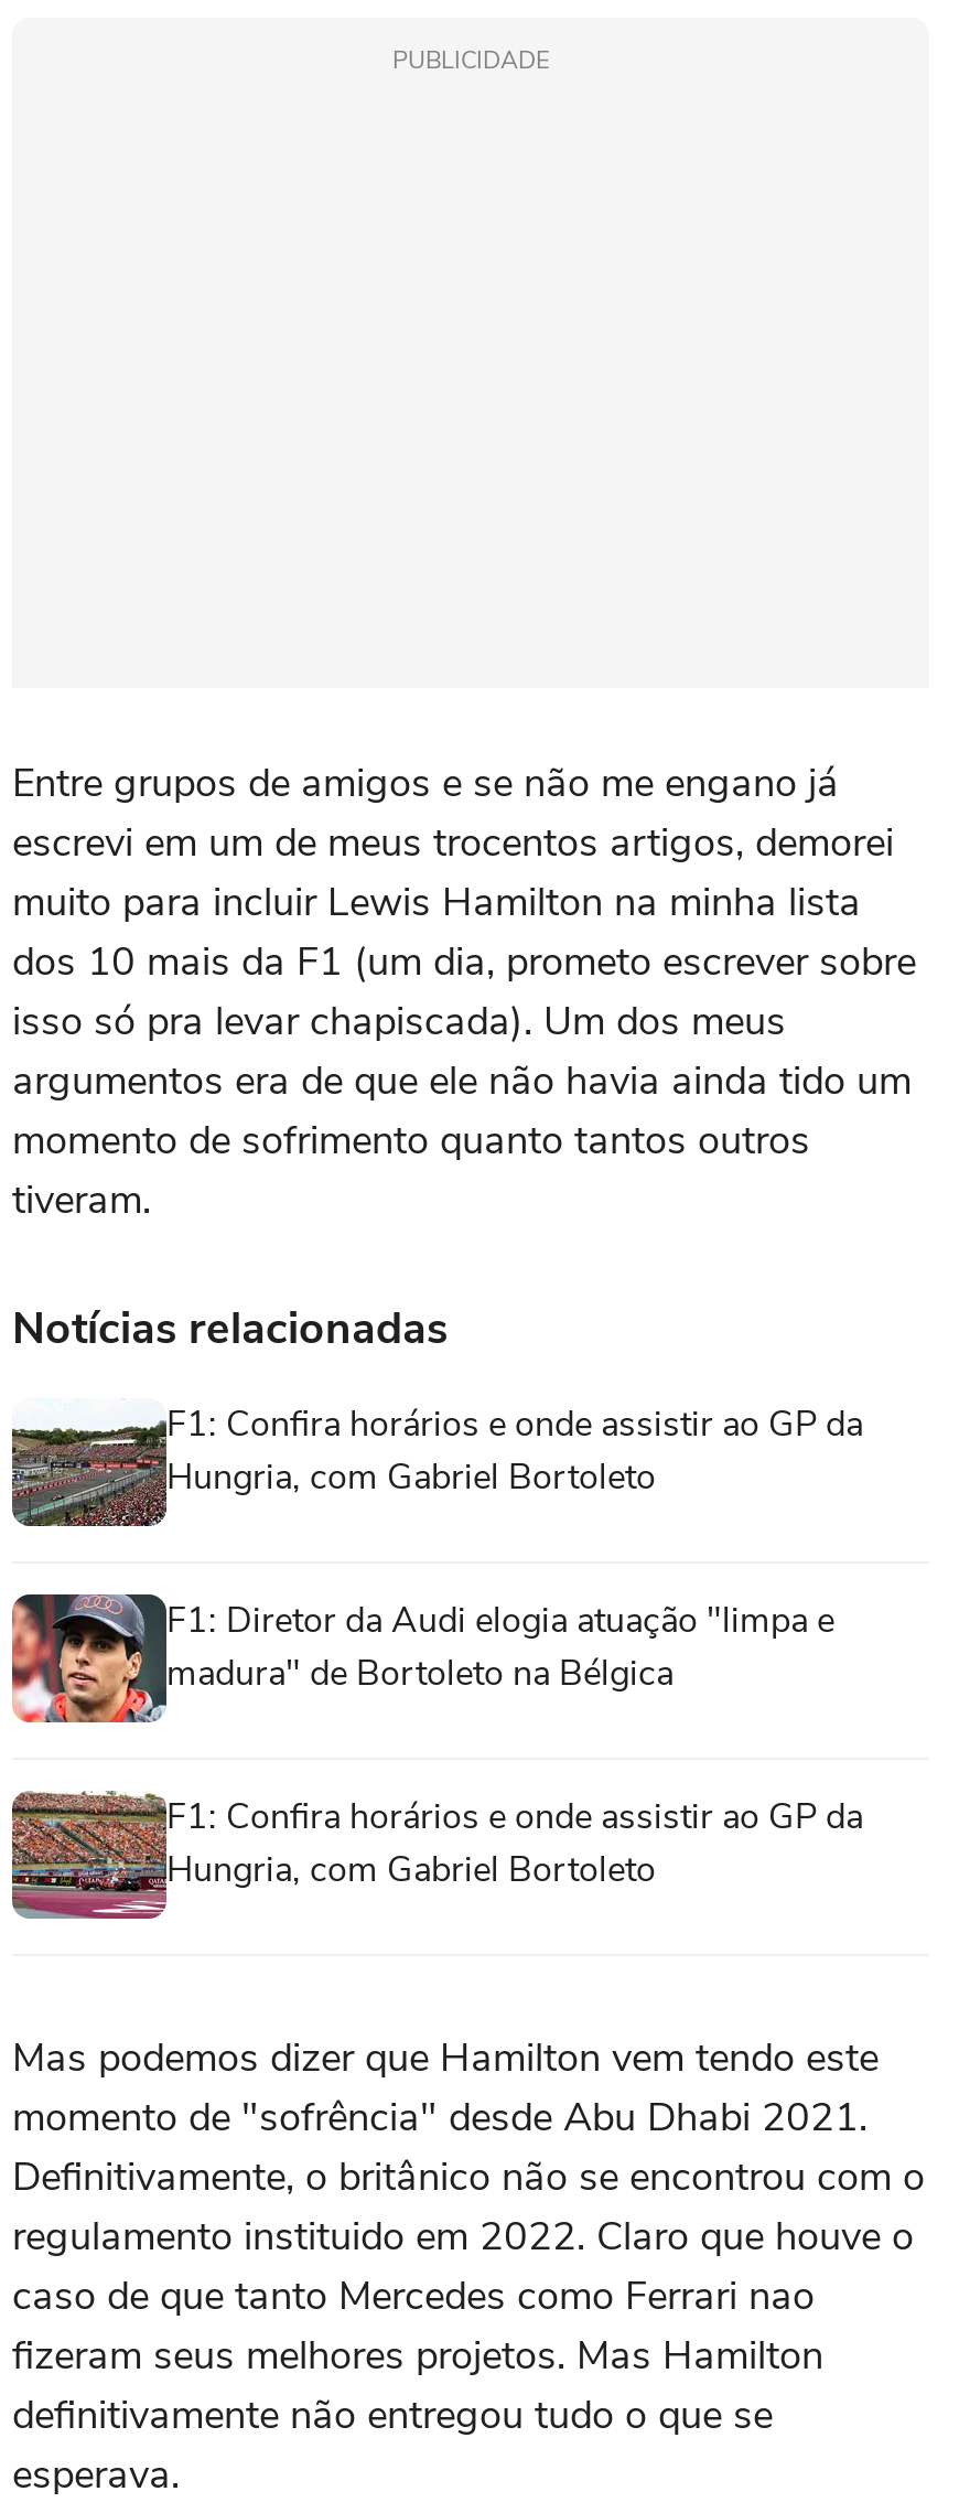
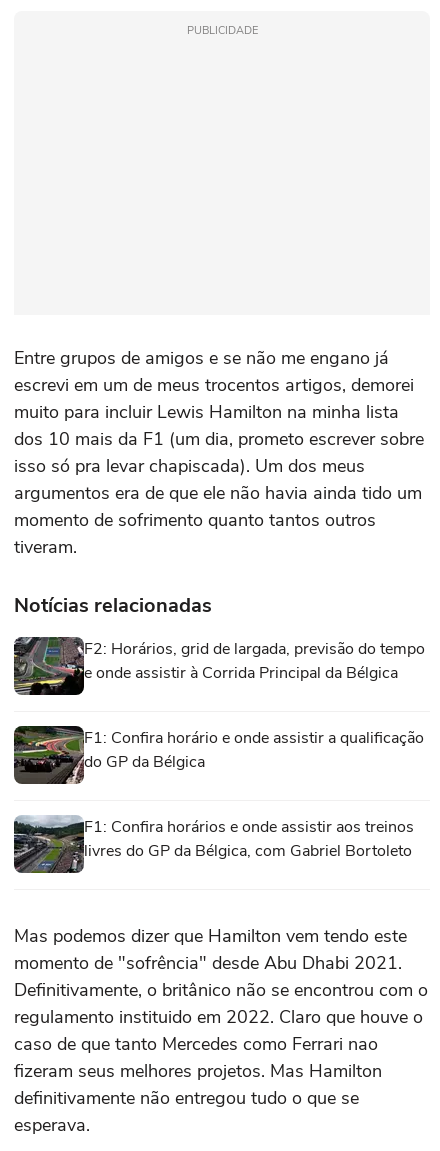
- [image]
- F1: Confira horários e onde assistir ao GP da
- Hungria, com Gabriel Bortoleto
+ [image]
+ F2: Horários, grid de largada, previsão do tempo
+ e onde assistir à Corrida Principal da Bélgica

- [image]
- F1: Diretor da Audi elogia atuação "limpa e
- madura" de Bortoleto na Bélgica
+ [image]
+ F1: Confira horário e onde assistir a qualificação
+ do GP da Bélgica

- [image]
- F1: Confira horários e onde assistir ao GP da
- Hungria, com Gabriel Bortoleto
+ [image]
+ F1: Confira horários e onde assistir aos treinos
+ livres do GP da Bélgica, com Gabriel Bortoleto
